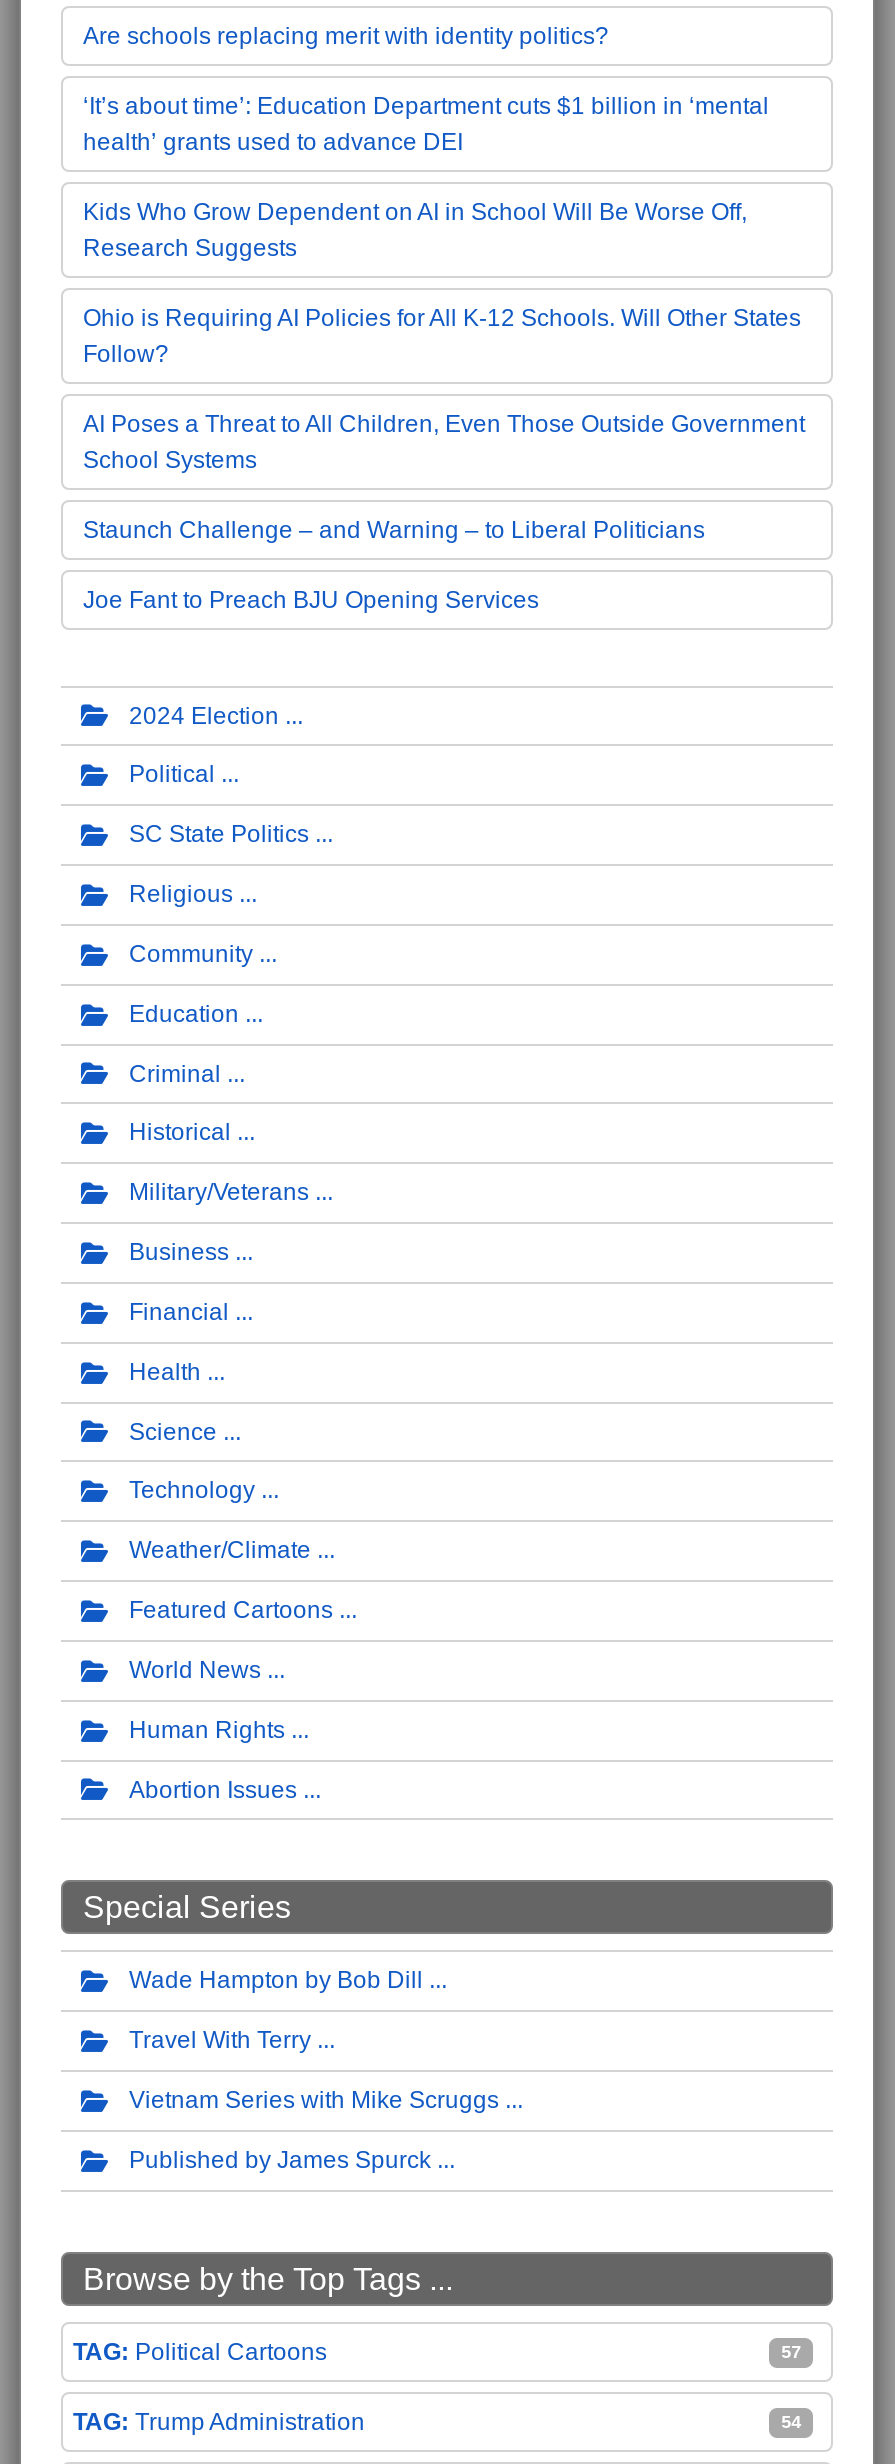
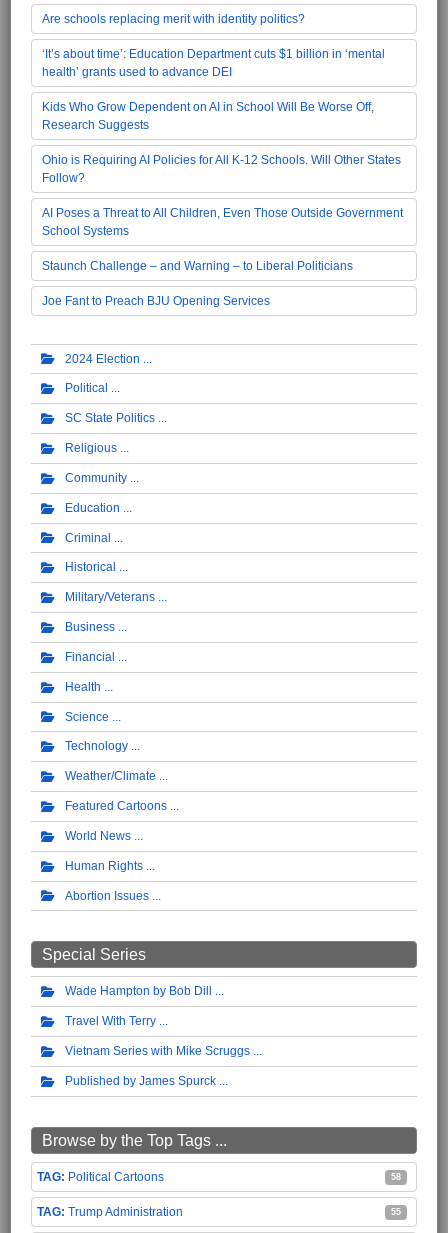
- 57
+ 58

- 54
+ 55
